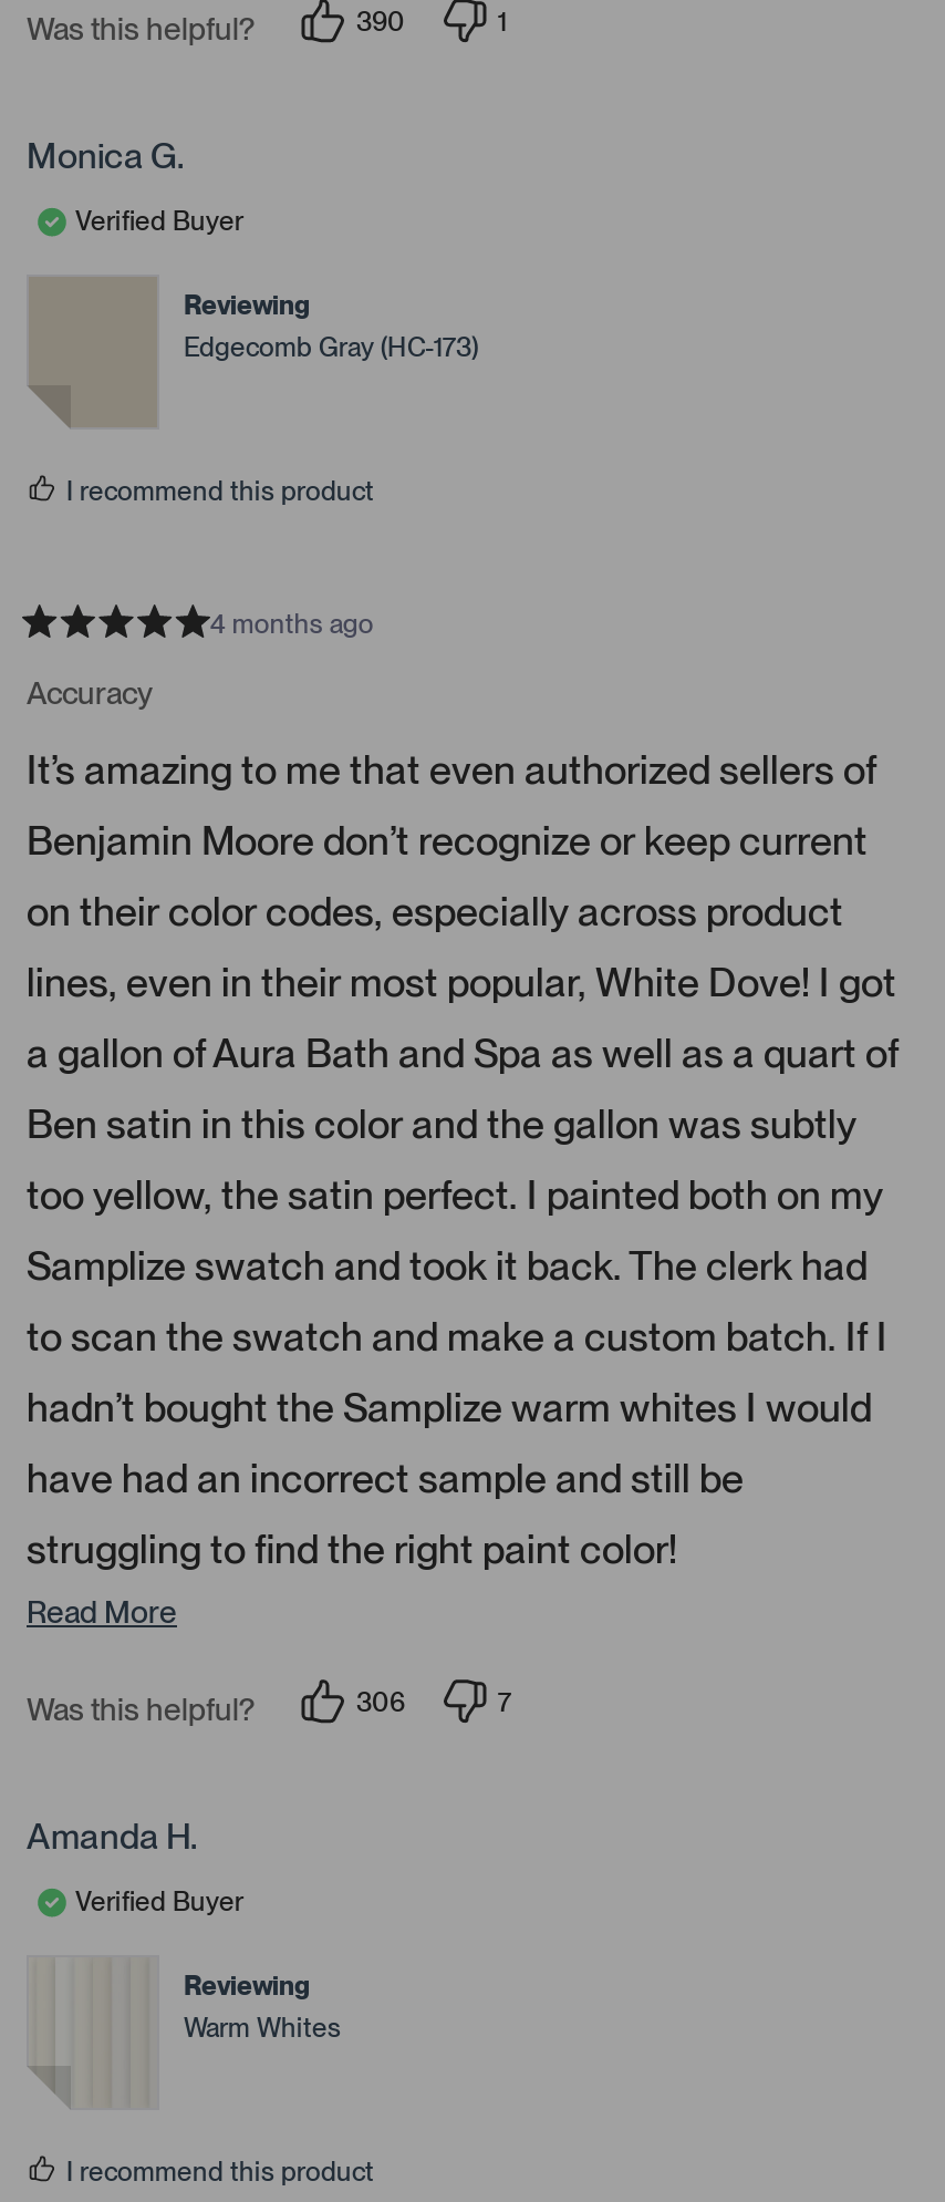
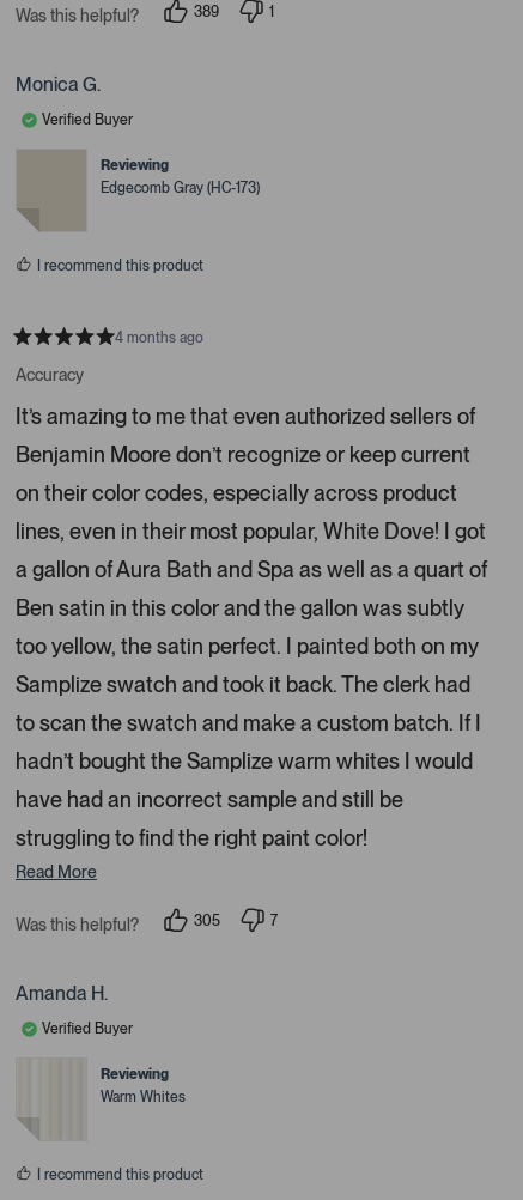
- 390
+ 389

- 306
+ 305
